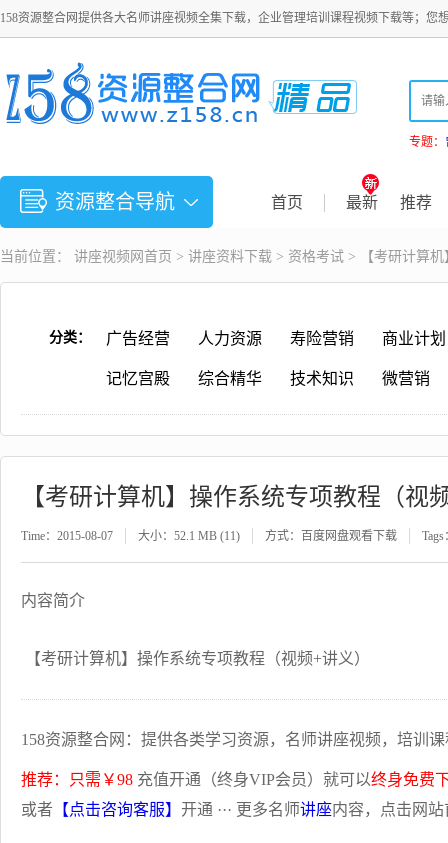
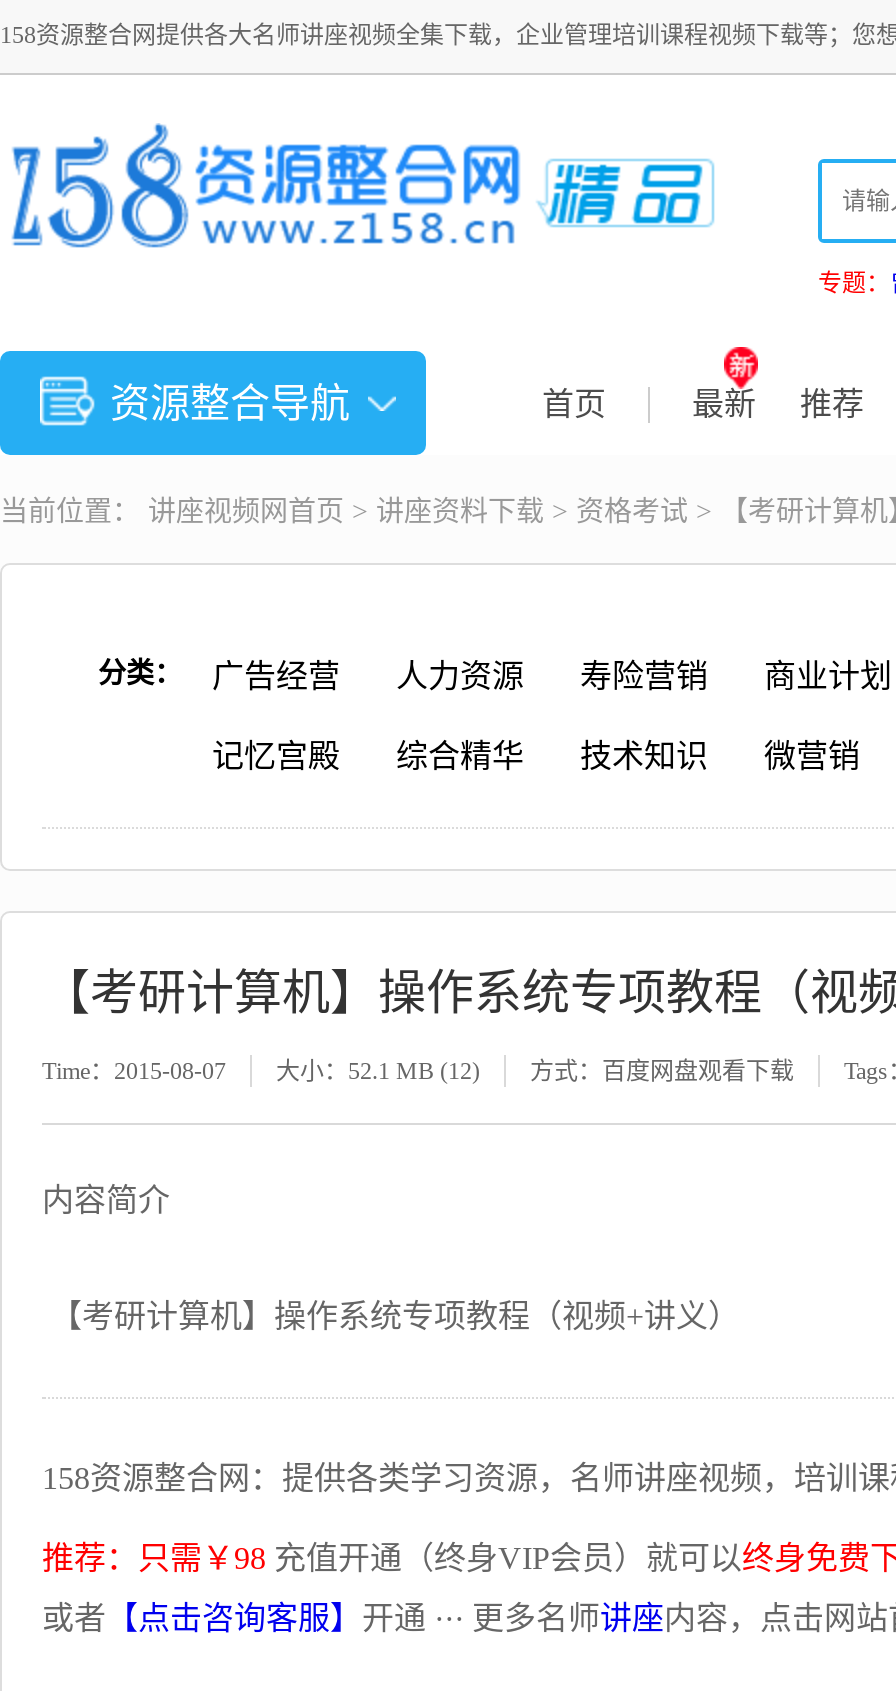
- 大小：52.1 MB (11)
+ 大小：52.1 MB (12)
